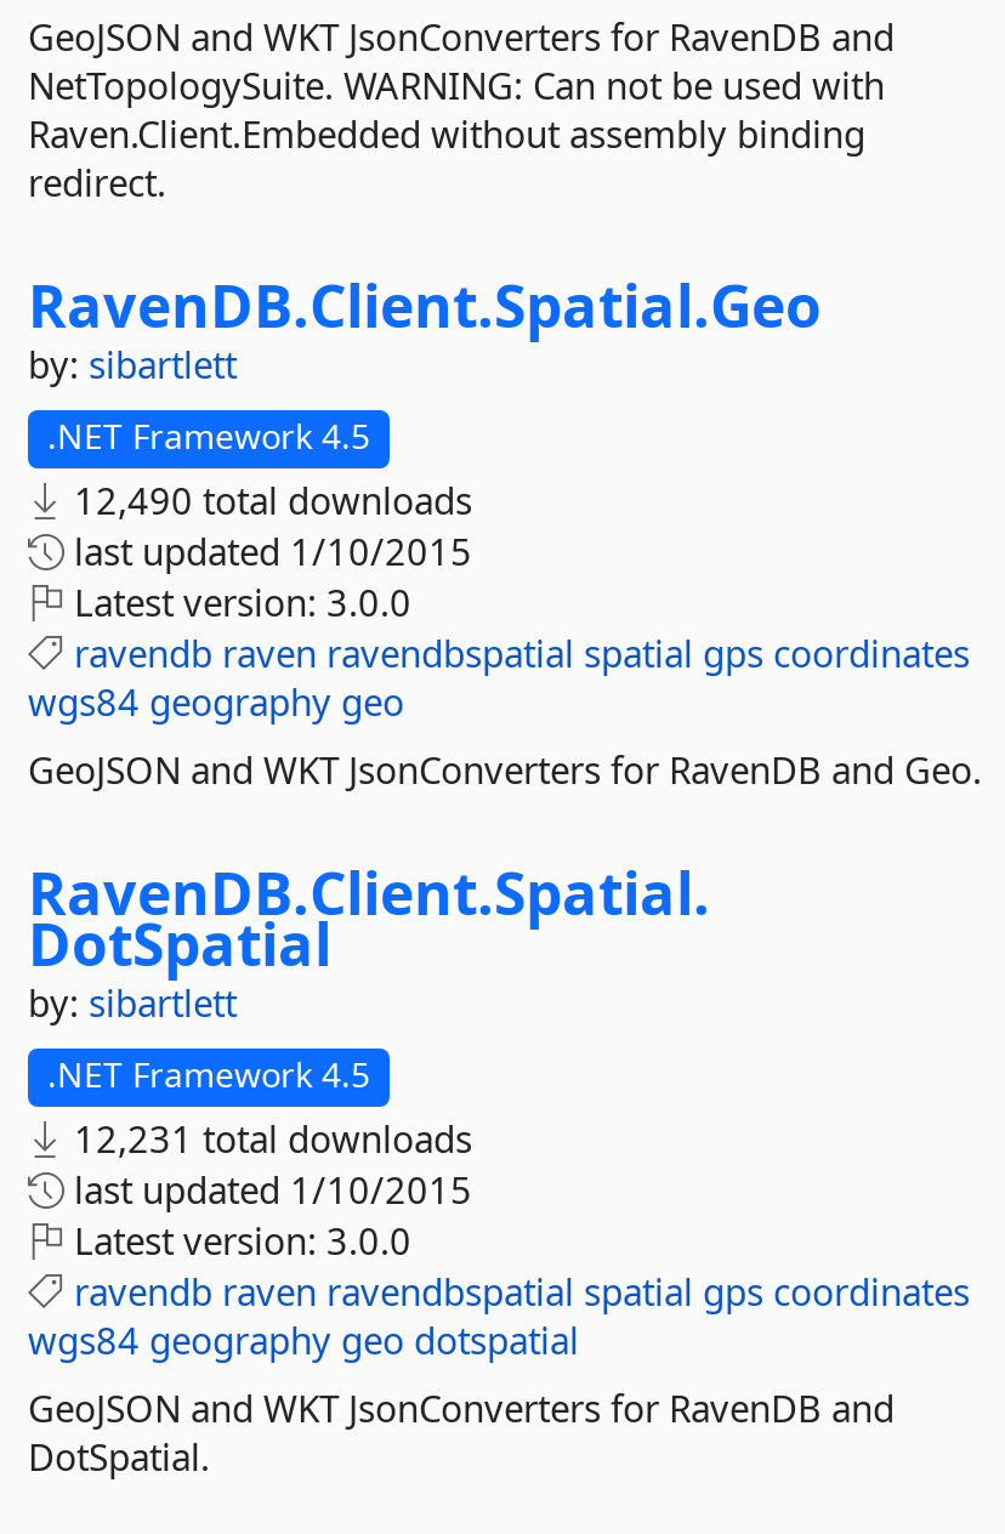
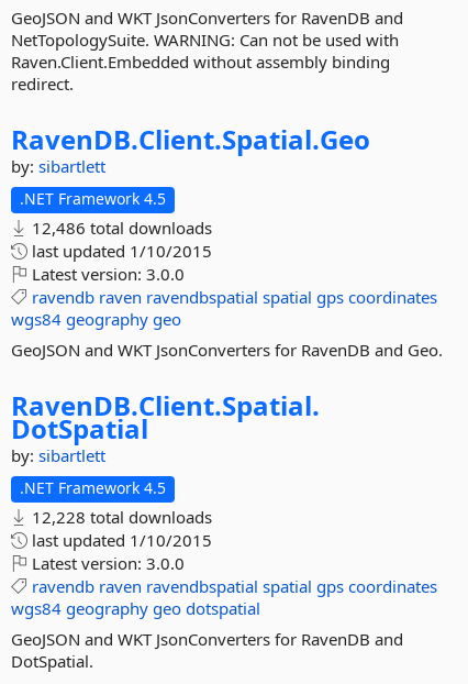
- 12,490 total downloads
+ 12,486 total downloads

- 12,231 total downloads
+ 12,228 total downloads
